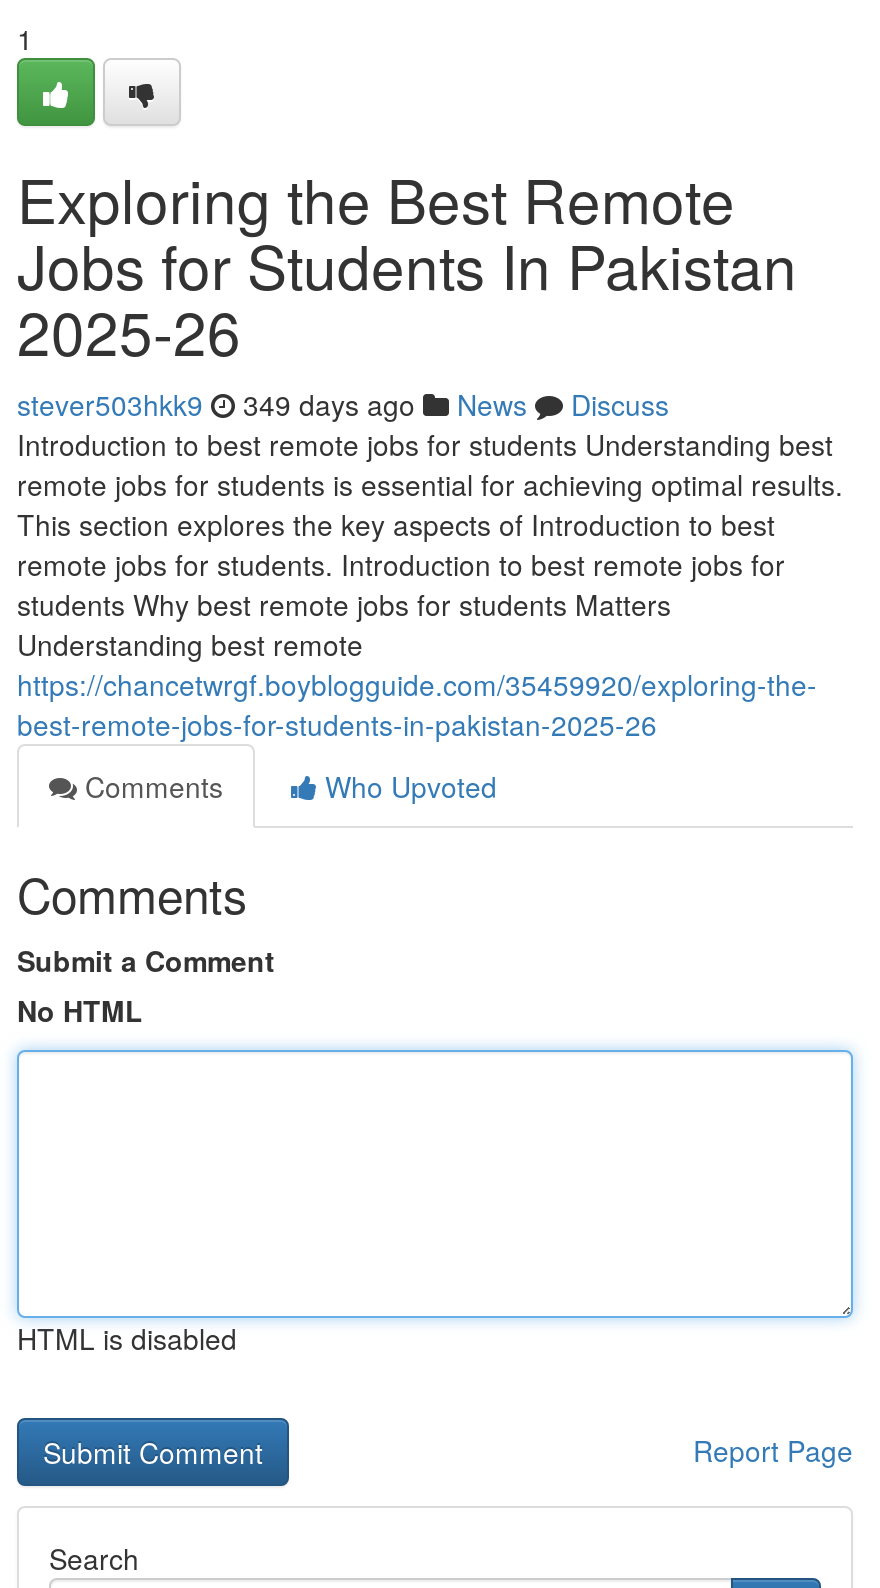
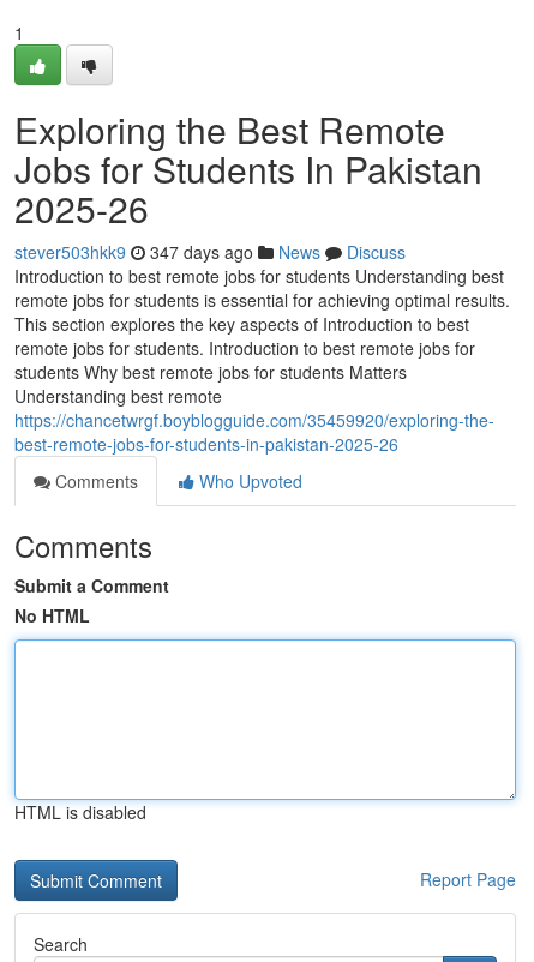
- stever503hkk9 349 days ago News Discuss
+ stever503hkk9 347 days ago News Discuss
